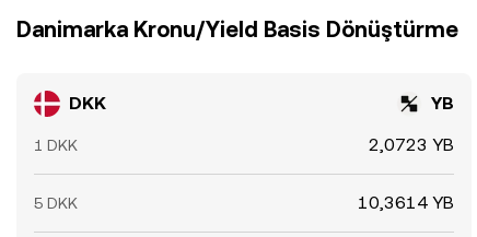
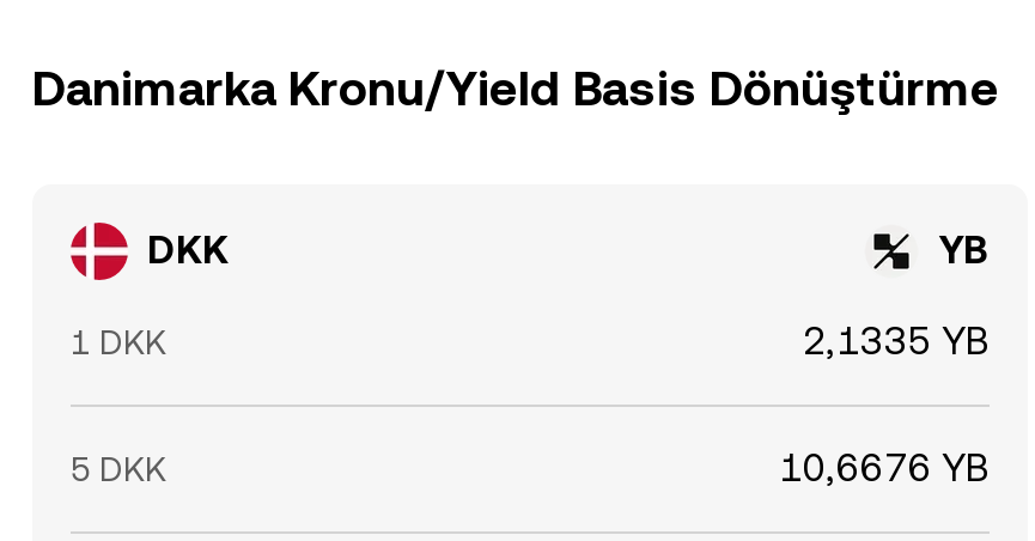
- 2,0723 YB
+ 2,1335 YB

- 10,3614 YB
+ 10,6676 YB
